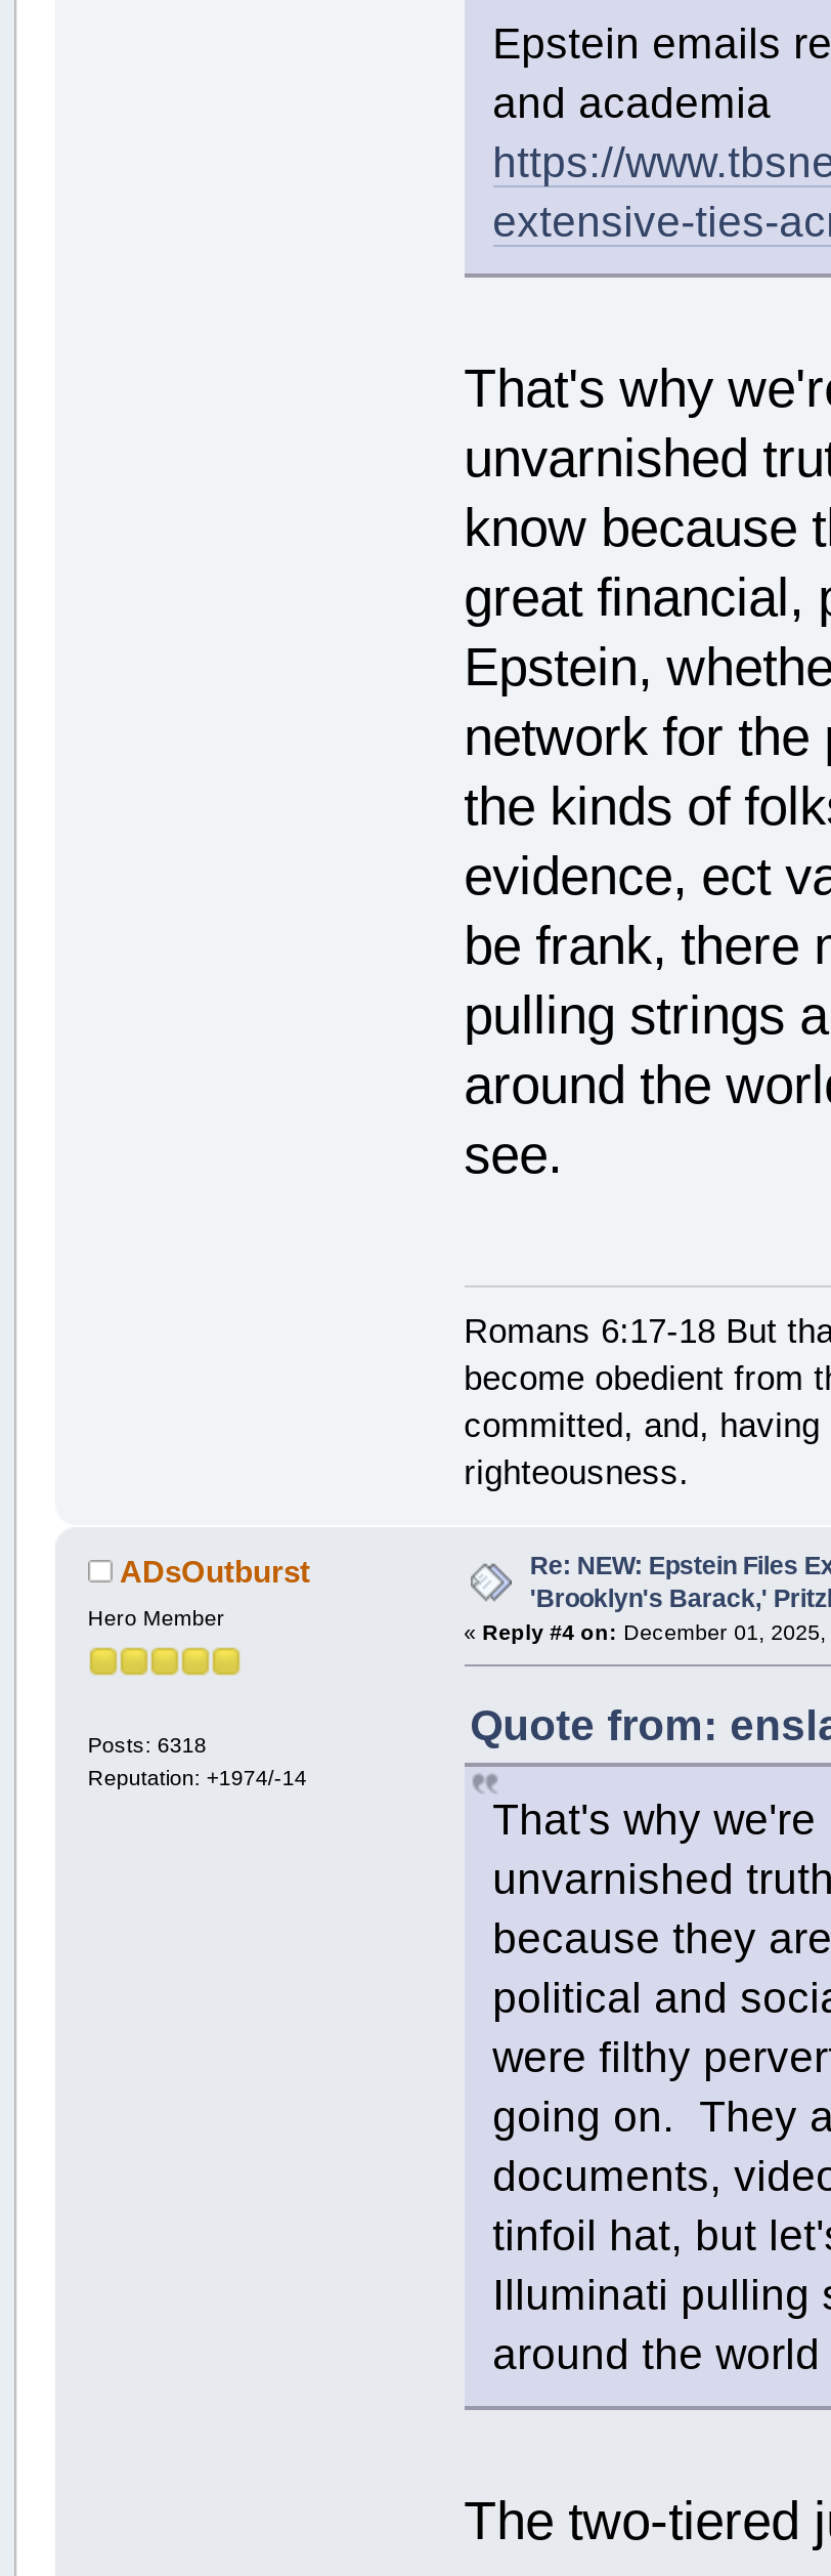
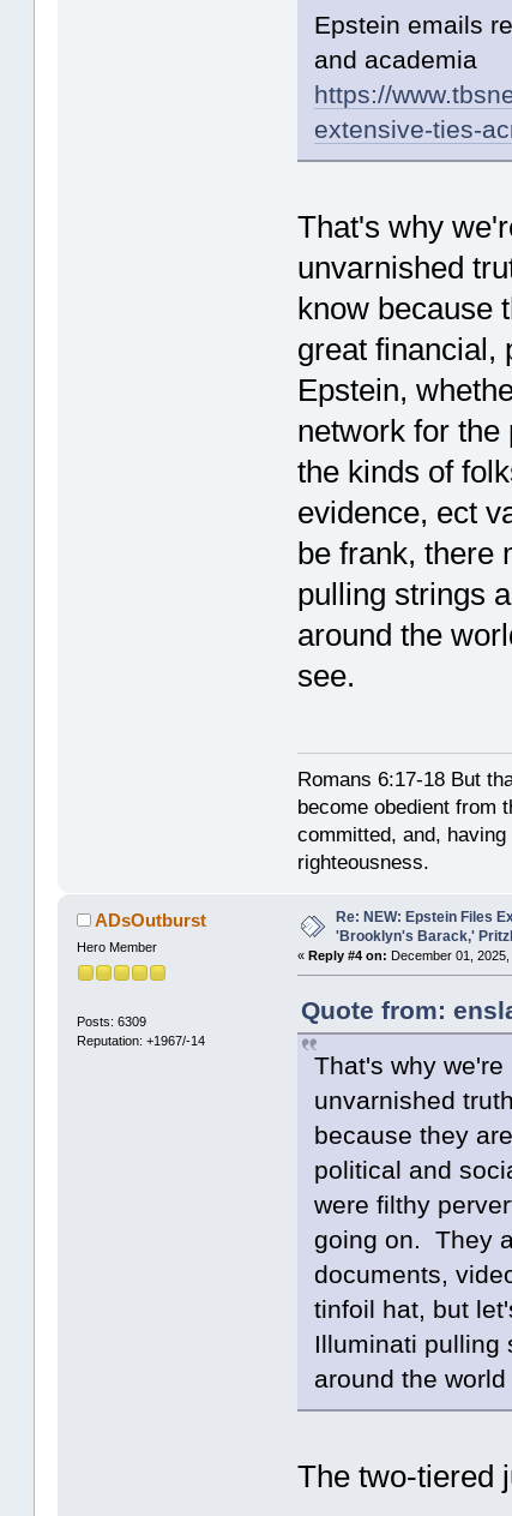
- Posts: 6318
+ Posts: 6309

- Reputation: +1974/-14
+ Reputation: +1967/-14
